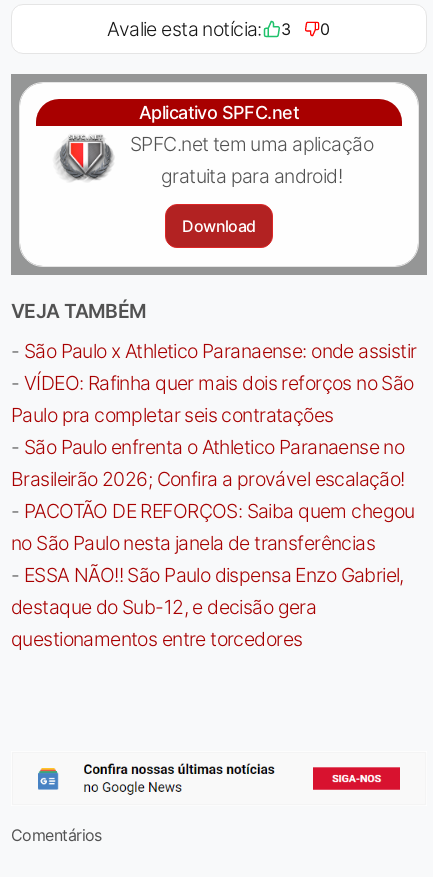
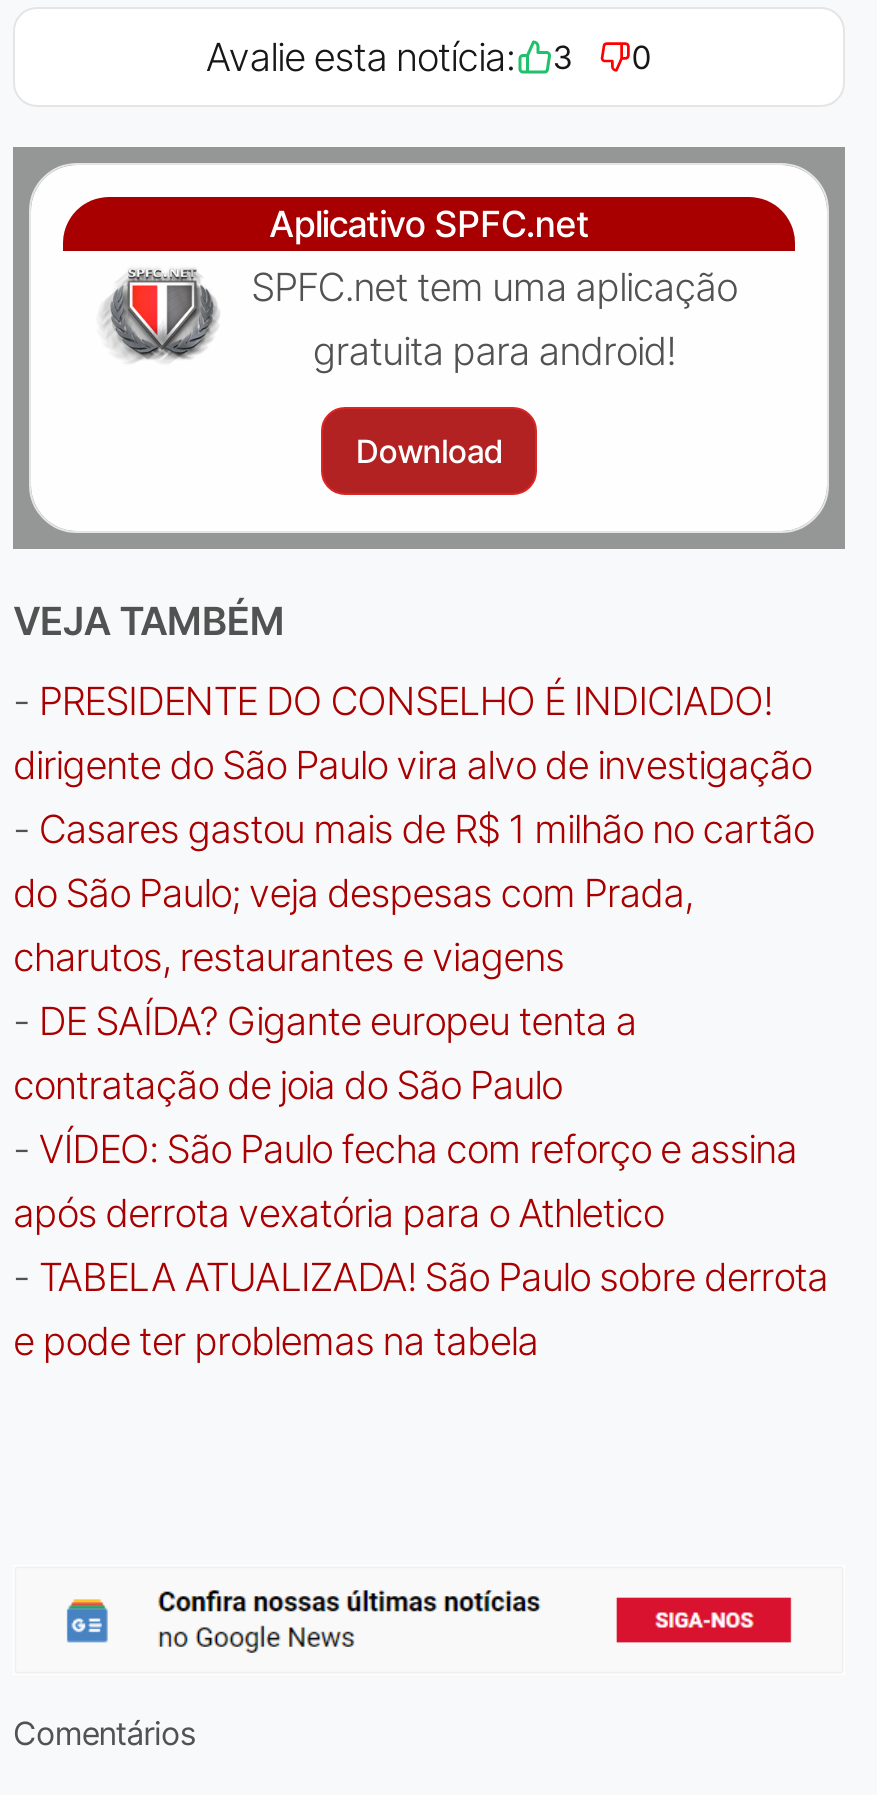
- - São Paulo x Athletico Paranaense: onde assistir
- - VÍDEO: Rafinha quer mais dois reforços no São
- Paulo pra completar seis contratações
- - São Paulo enfrenta o Athletico Paranaense no
- Brasileirão 2026; Confira a provável escalação!
- - PACOTÃO DE REFORÇOS: Saiba quem chegou
- no São Paulo nesta janela de transferências
- - ESSA NÃO!! São Paulo dispensa Enzo Gabriel,
- destaque do Sub-12, e decisão gera
- questionamentos entre torcedores
+ - PRESIDENTE DO CONSELHO É INDICIADO!
+ dirigente do São Paulo vira alvo de investigação
+ - Casares gastou mais de R$ 1 milhão no cartão
+ do São Paulo; veja despesas com Prada,
+ charutos, restaurantes e viagens
+ - DE SAÍDA? Gigante europeu tenta a
+ contratação de joia do São Paulo
+ - VÍDEO: São Paulo fecha com reforço e assina
+ após derrota vexatória para o Athletico
+ - TABELA ATUALIZADA! São Paulo sobre derrota
+ e pode ter problemas na tabela
